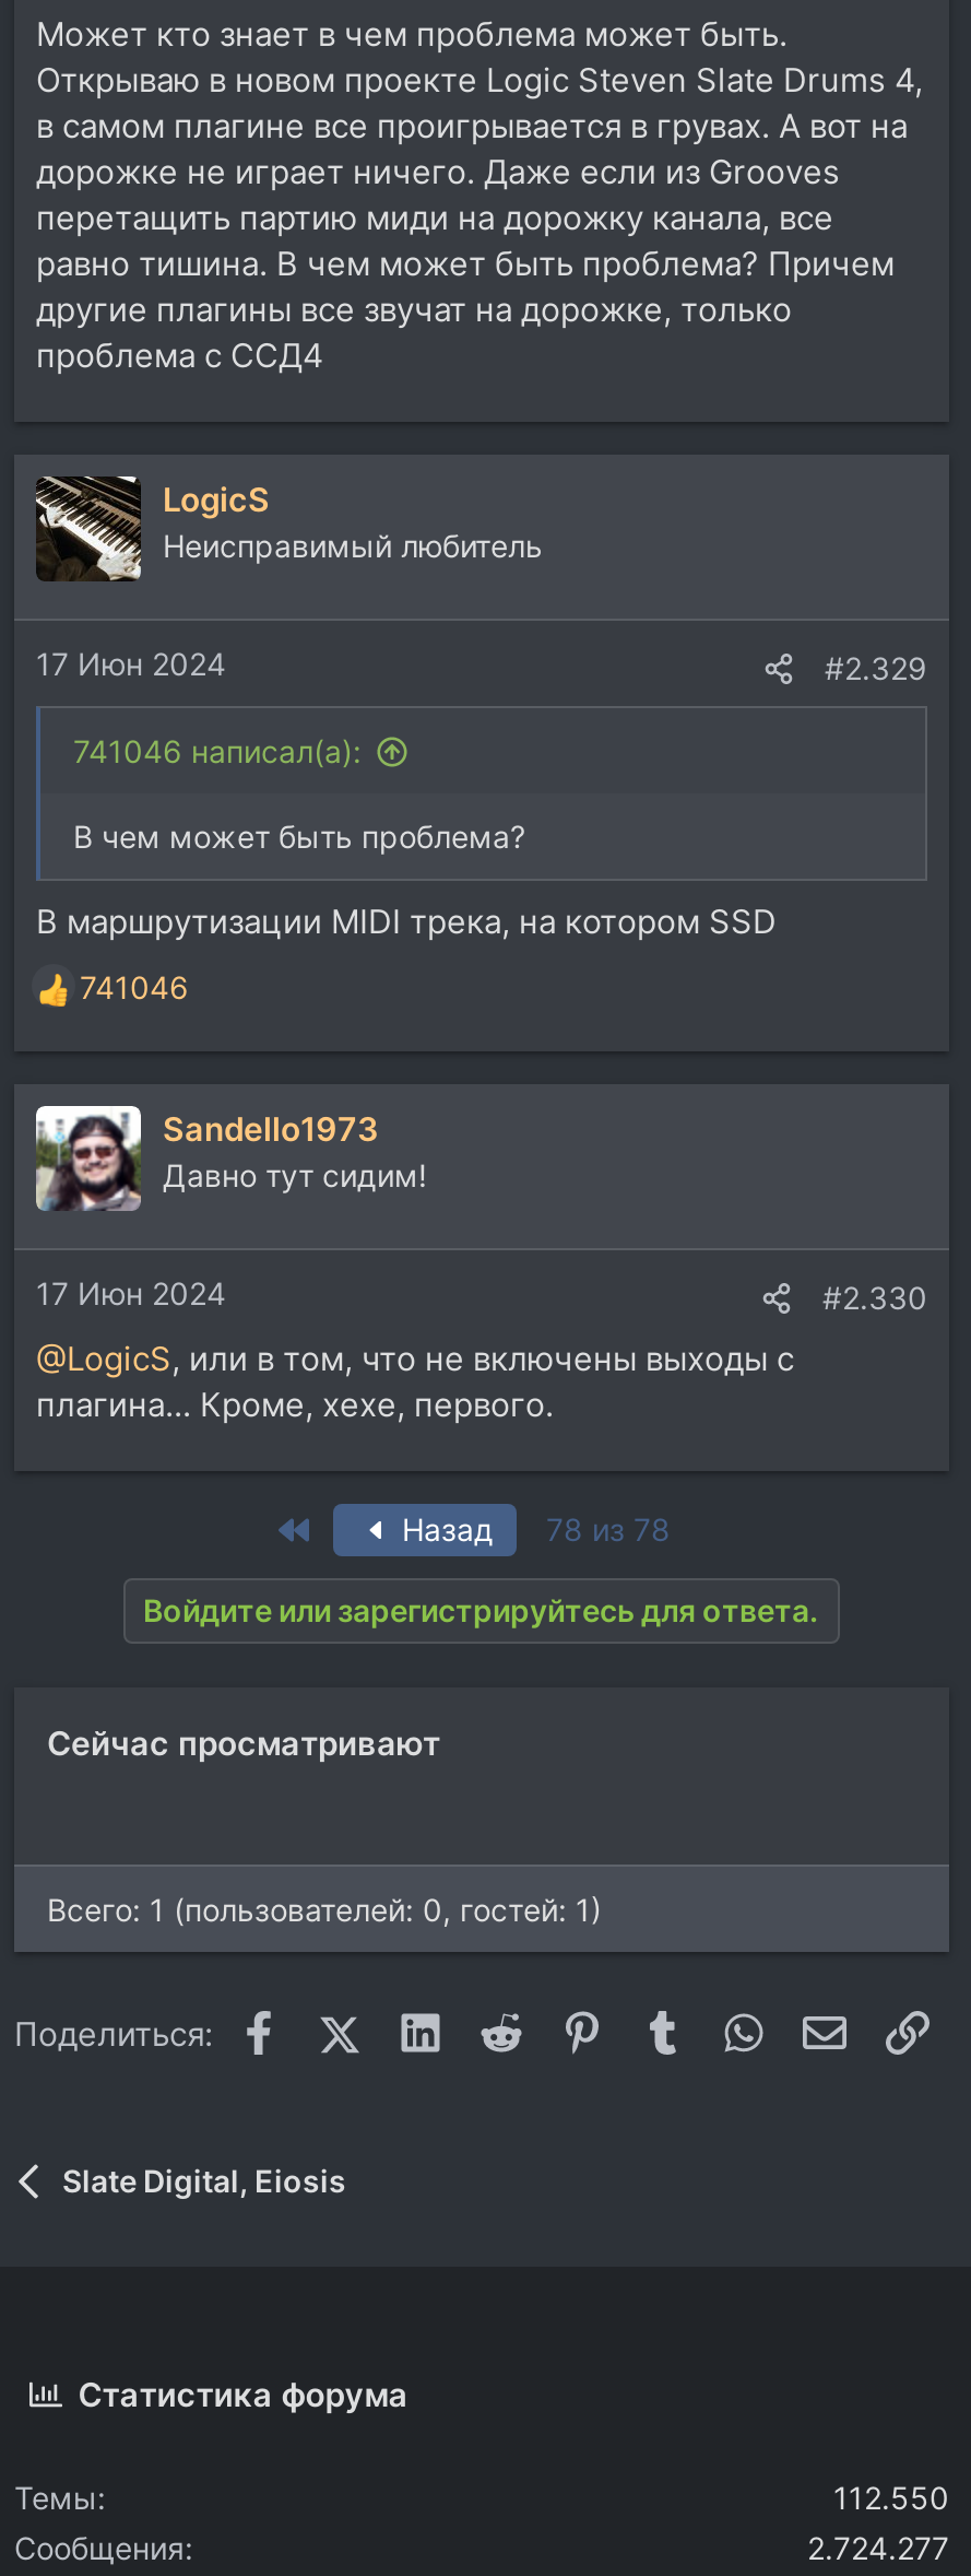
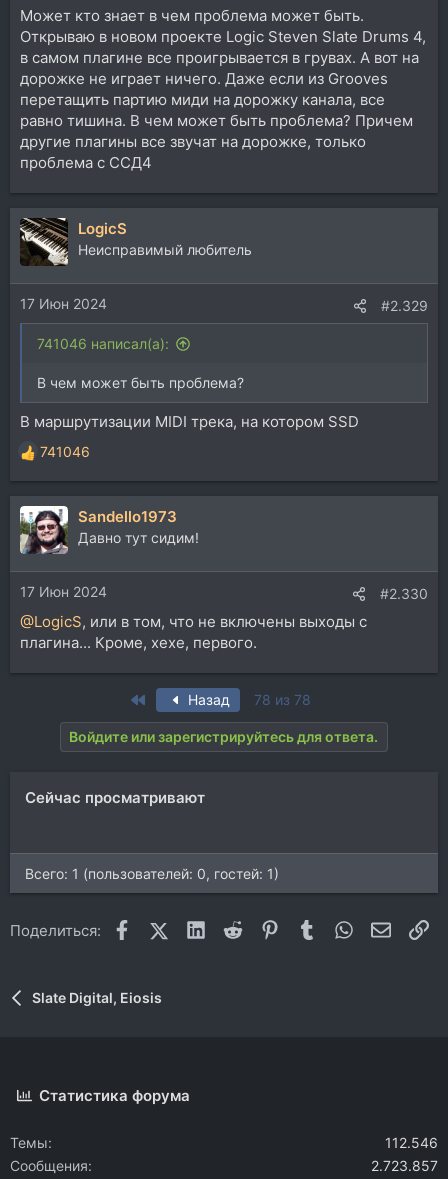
- 112.550
+ 112.546

- 2.724.277
+ 2.723.857
